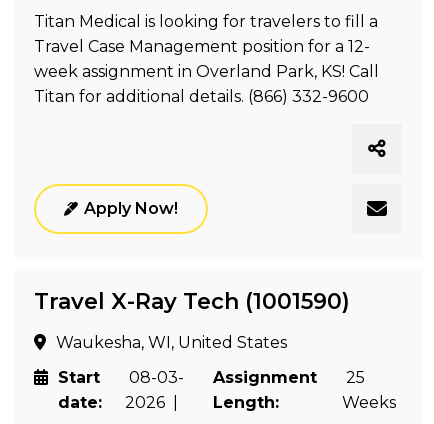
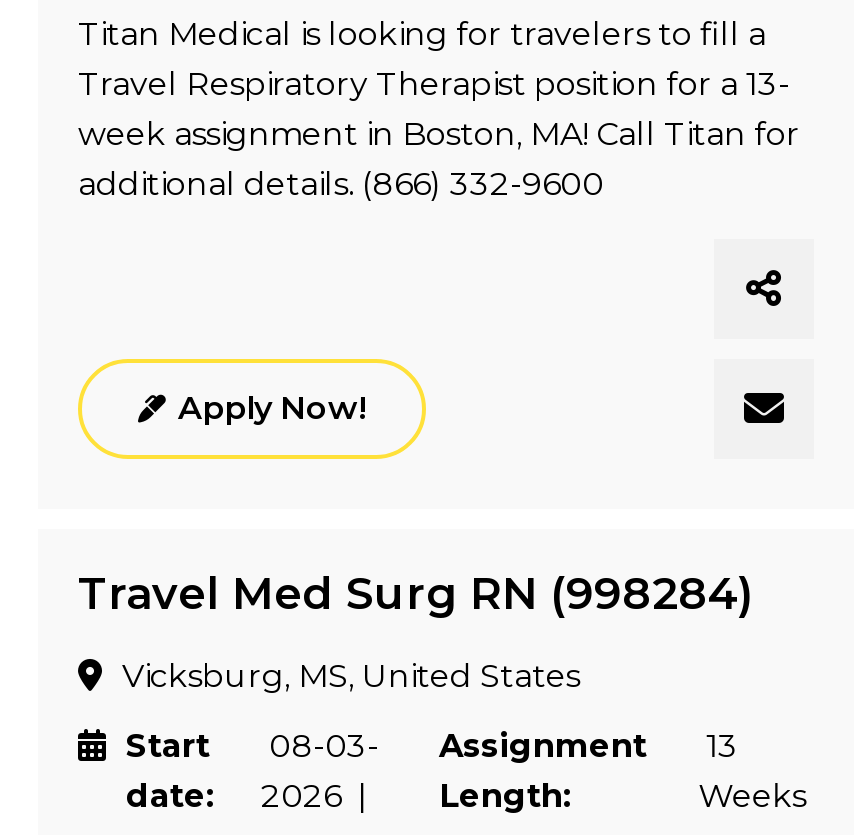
- Travel Case Management position for a 12-
- week assignment in Overland Park, KS! Call
- Titan for additional details. (866) 332-9600
+ Travel Respiratory Therapist position for a 13-
+ week assignment in Boston, MA! Call Titan for
+ additional details. (866) 332-9600

- Travel X-Ray Tech (1001590)
+ Travel Med Surg RN (998284)

- Waukesha, WI, United States
+ Vicksburg, MS, United States

- Start 08-03- Assignment 25
+ Start 08-03- Assignment 13
